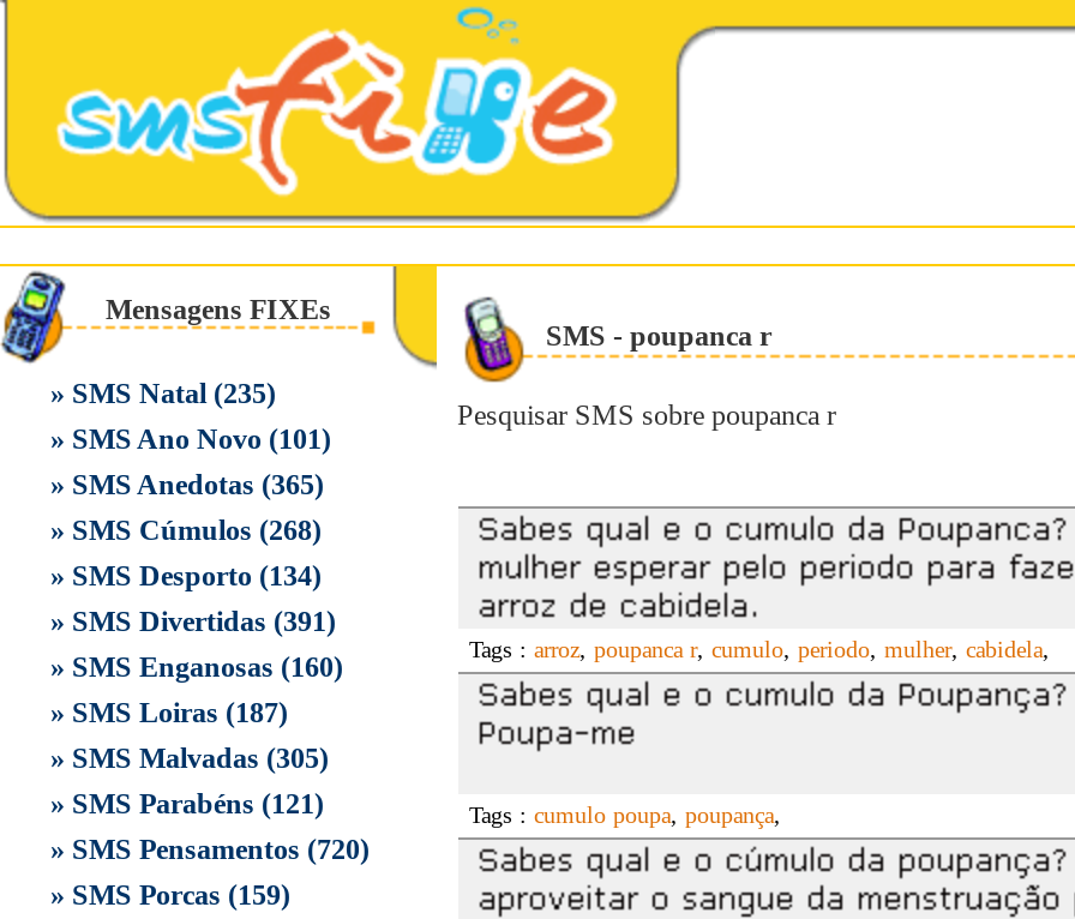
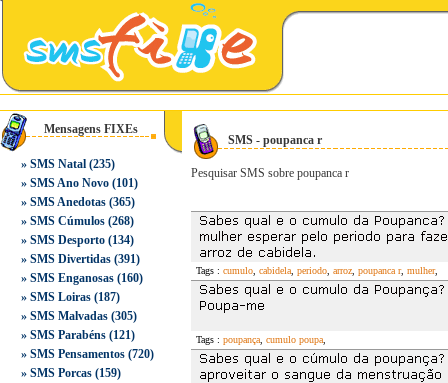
- Tags : arroz, poupanca r, cumulo, periodo, mulher, cabidela,
+ Tags : cumulo, cabidela, periodo, arroz, poupanca r, mulher,

- Tags : cumulo poupa, poupança,
+ Tags : poupança, cumulo poupa,
